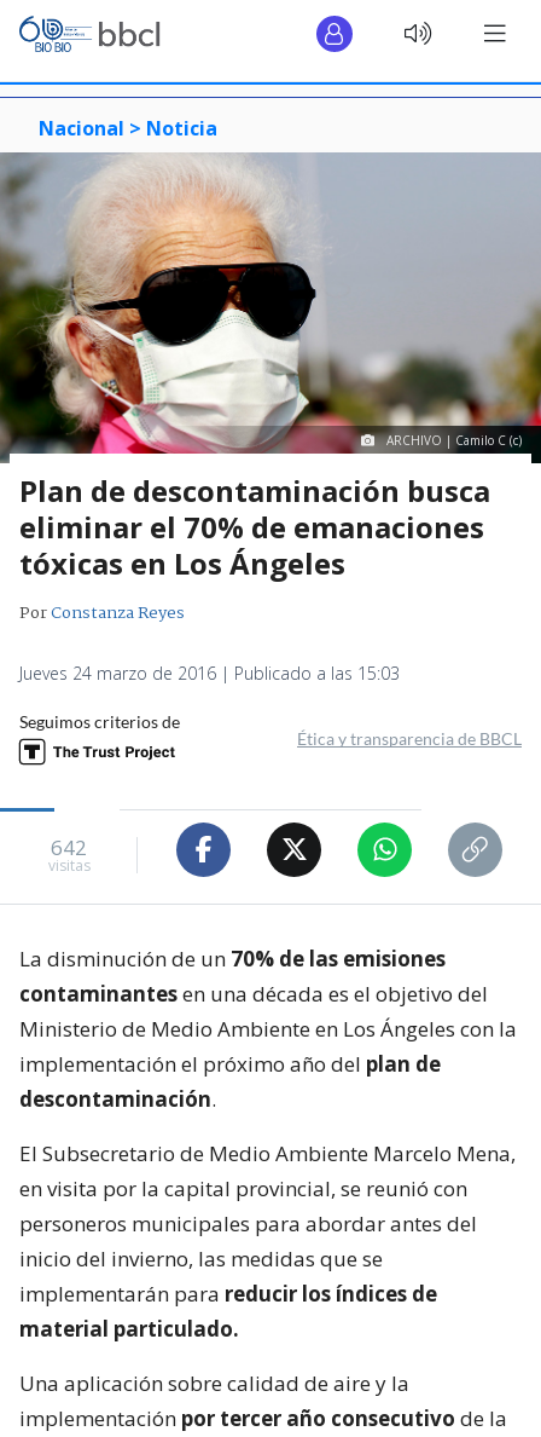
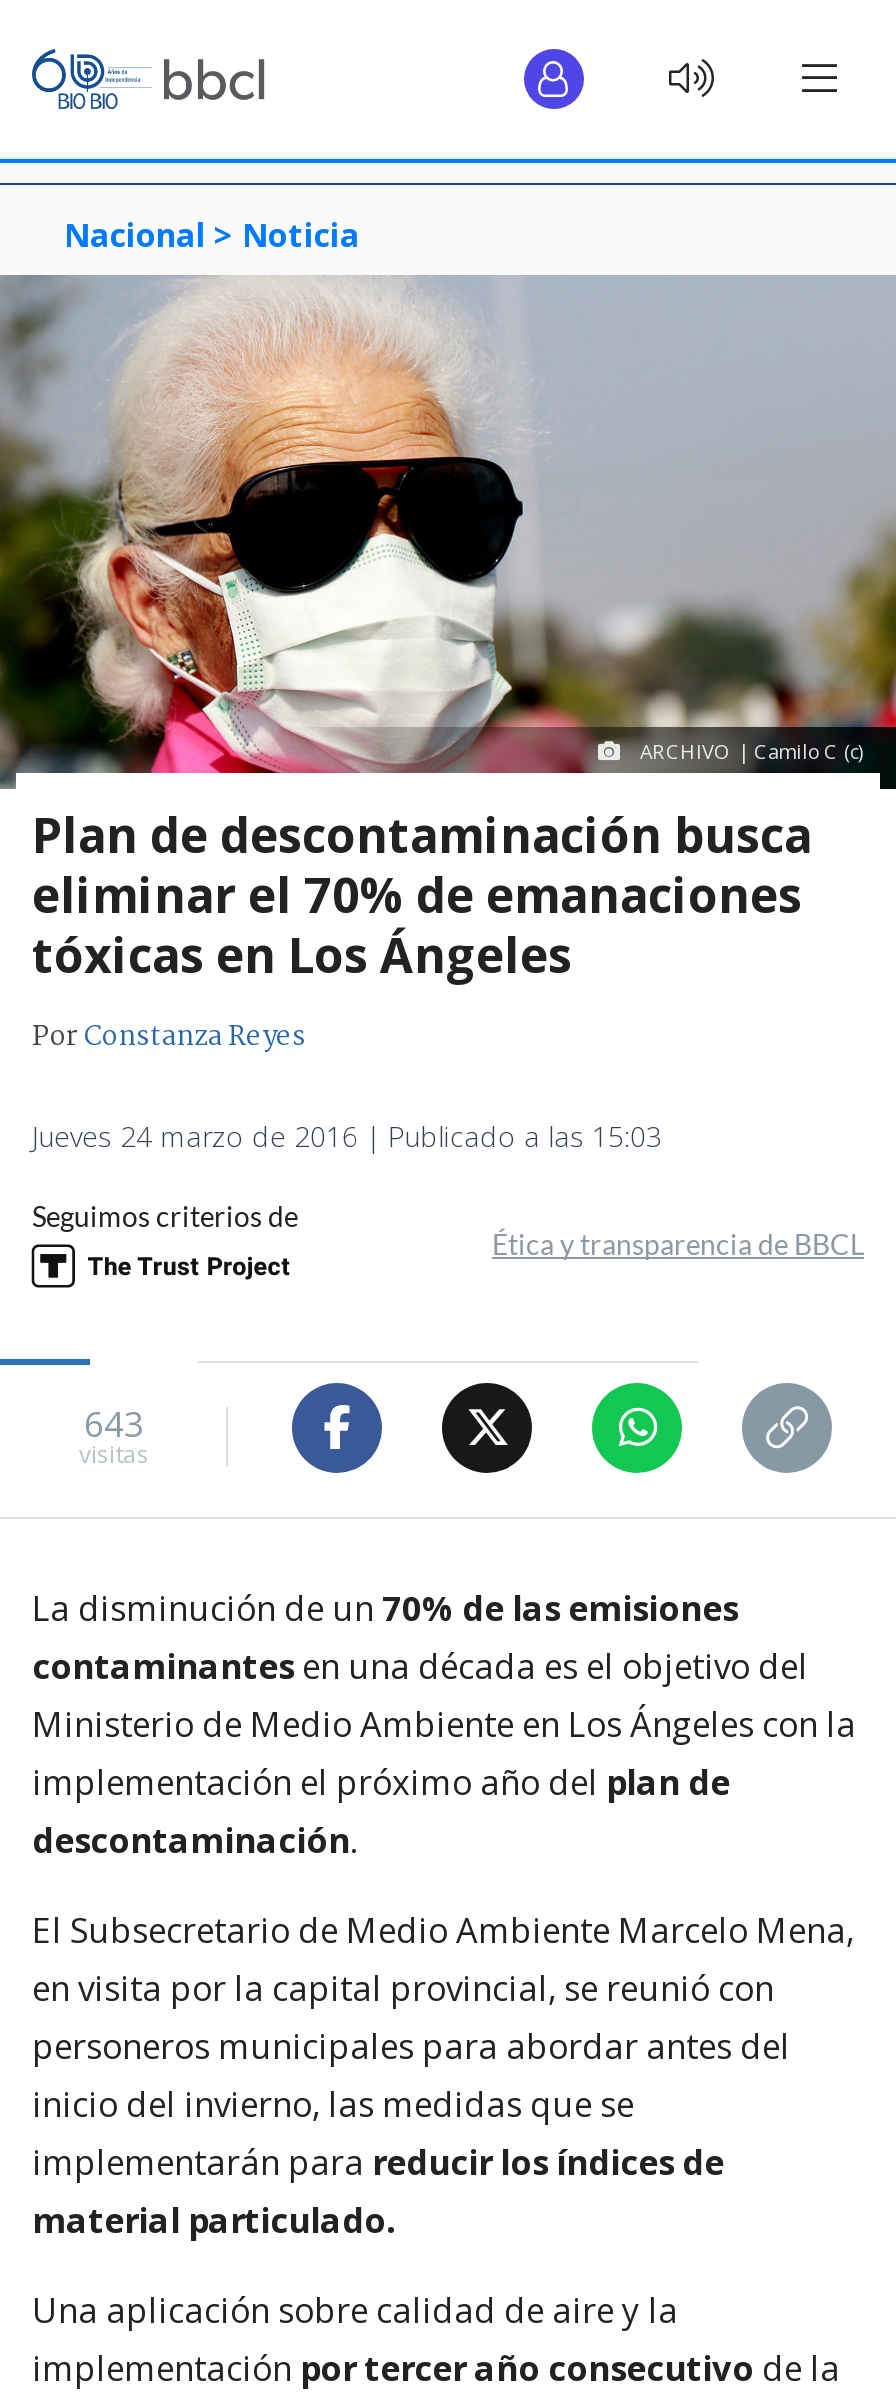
- 642
+ 643
